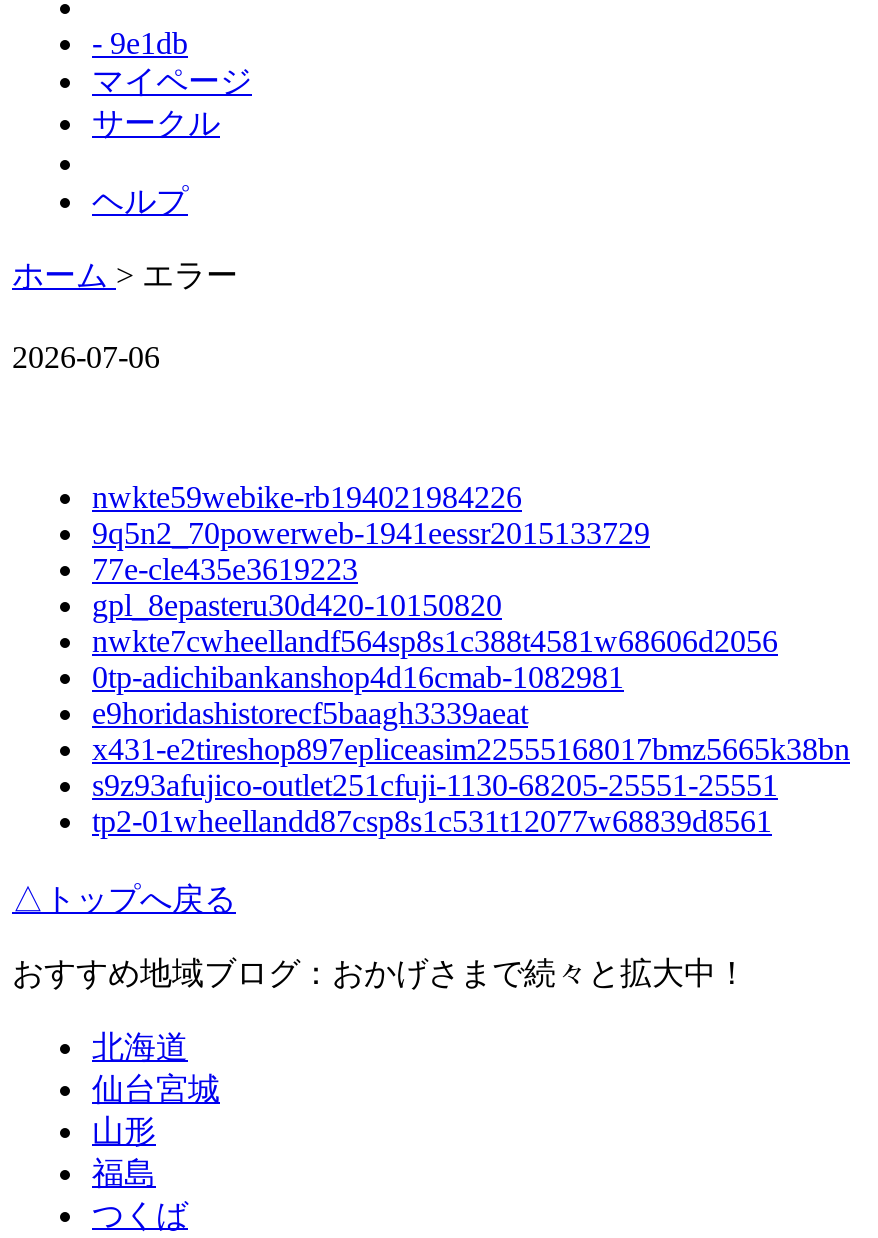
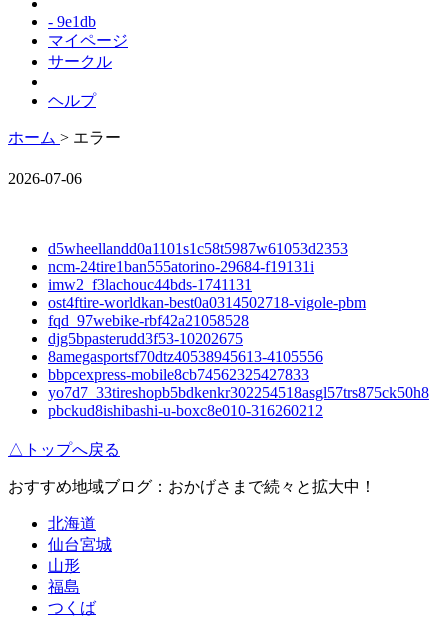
- nwkte59webike-rb194021984226
- 9q5n2_70powerweb-1941eessr2015133729
- 77e-cle435e3619223
- gpl_8epasteru30d420-10150820
- nwkte7cwheellandf564sp8s1c388t4581w68606d2056
- 0tp-adichibankanshop4d16cmab-1082981
- e9horidashistorecf5baagh3339aeat
- x431-e2tireshop897epliceasim22555168017bmz5665k38bn
- s9z93afujico-outlet251cfuji-1130-68205-25551-25551
- tp2-01wheellandd87csp8s1c531t12077w68839d8561
+ d5wheellandd0a1101s1c58t5987w61053d2353
+ ncm-24tire1ban555atorino-29684-f19131i
+ imw2_f3lachouc44bds-1741131
+ ost4ftire-worldkan-best0a0314502718-vigole-pbm
+ fqd_97webike-rbf42a21058528
+ djg5bpasterudd3f53-10202675
+ 8amegasportsf70dtz40538945613-4105556
+ bbpcexpress-mobile8cb74562325427833
+ yo7d7_33tireshopb5bdkenkr302254518asgl57trs875ck50h8
+ pbckud8ishibashi-u-boxc8e010-316260212
